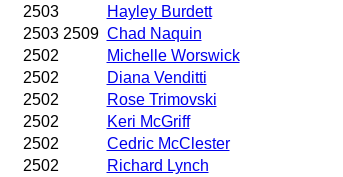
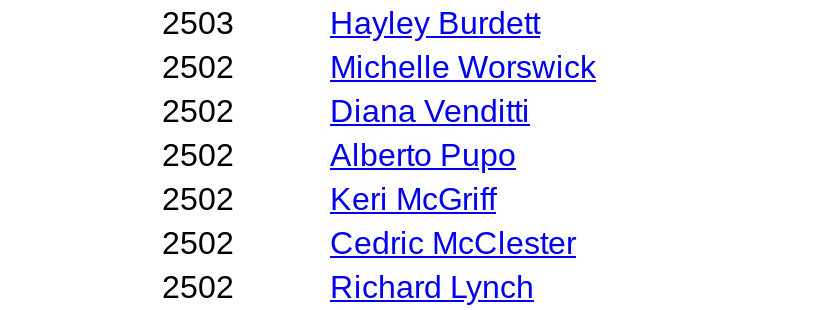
- 2503 2509 Chad Naquin

- Rose Trimovski
+ Alberto Pupo
